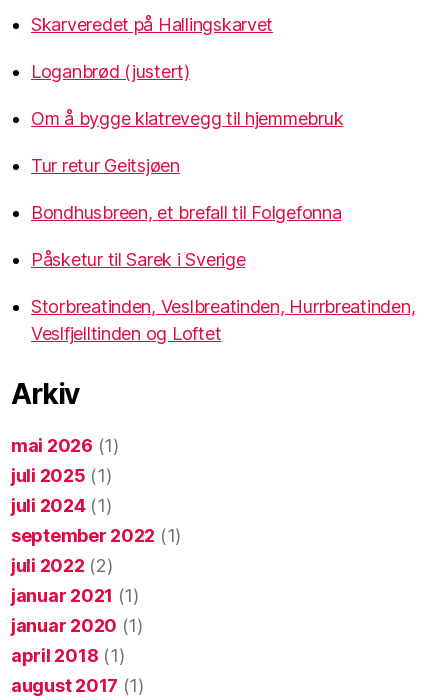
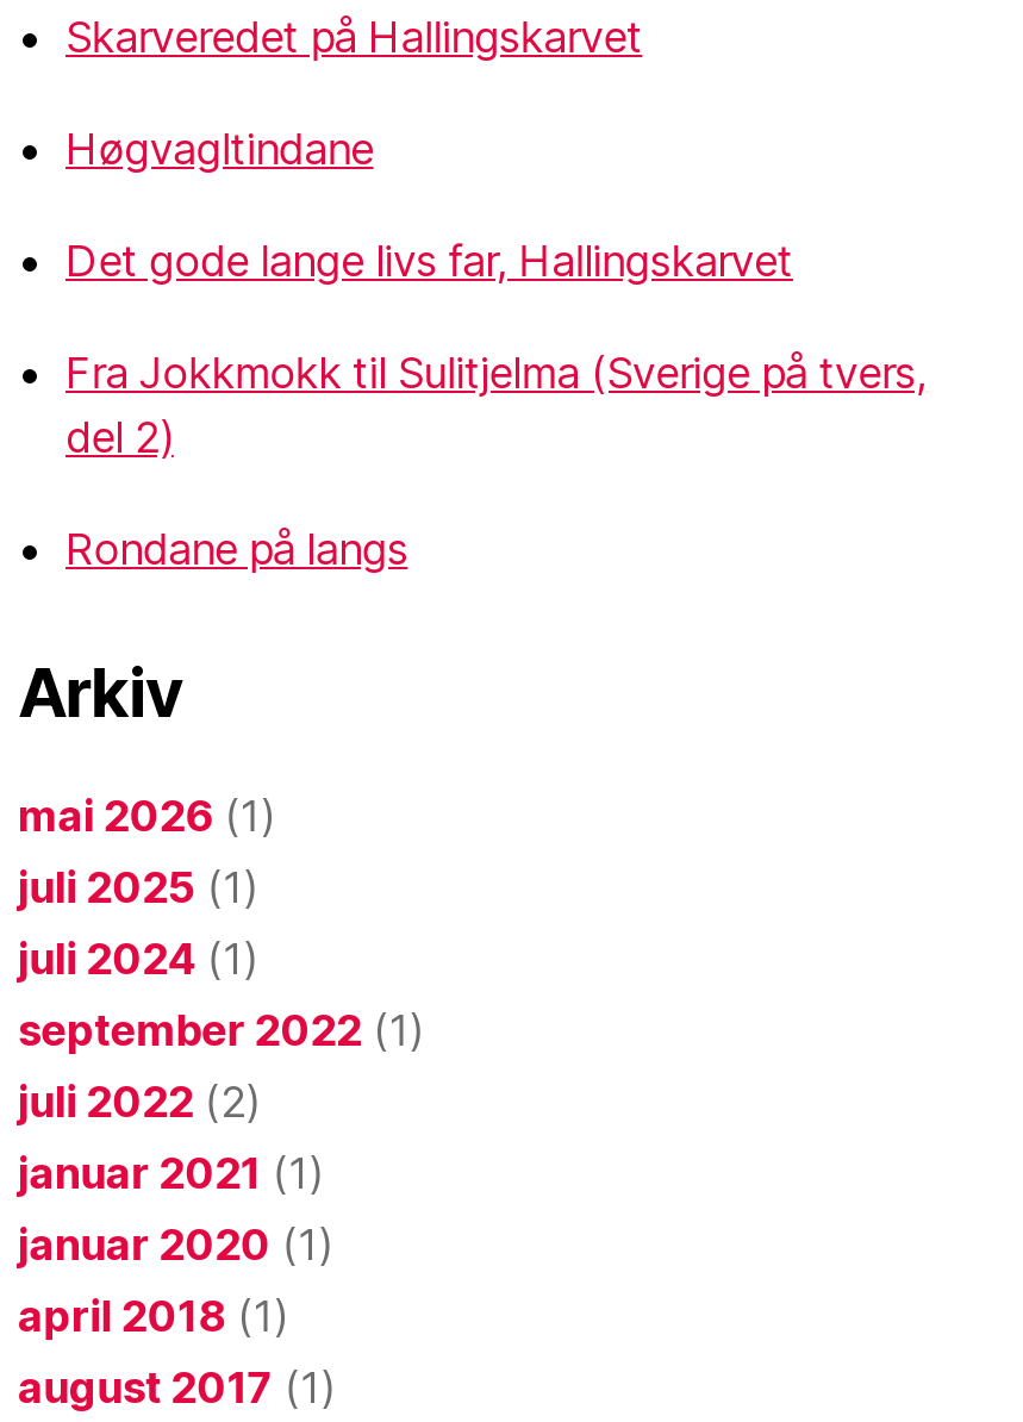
- Loganbrød (justert)
- Om å bygge klatrevegg til hjemmebruk
- Tur retur Geitsjøen
- Bondhusbreen, et brefall til Folgefonna
- Påsketur til Sarek i Sverige
- Storbreatinden, Veslbreatinden, Hurrbreatinden,
- Veslfjelltinden og Loftet
+ Høgvagltindane
+ Det gode lange livs far, Hallingskarvet
+ Fra Jokkmokk til Sulitjelma (Sverige på tvers,
+ del 2)
+ Rondane på langs
